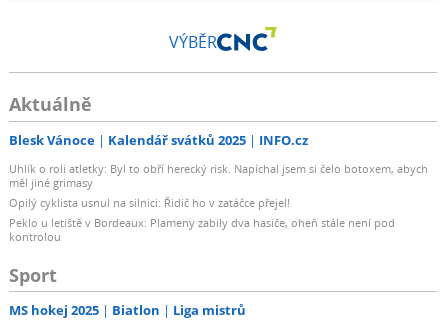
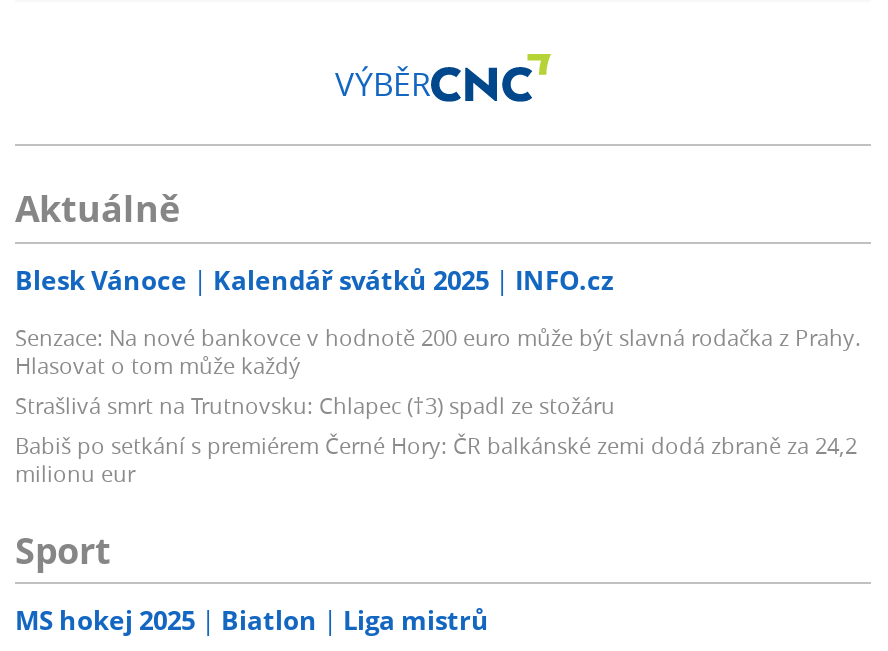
- Uhlík o roli atletky: Byl to obří herecký risk. Napíchal jsem si čelo botoxem, abych
- měl jiné grimasy
- Opilý cyklista usnul na silnici: Řidič ho v zatáčce přejel!
- Peklo u letiště v Bordeaux: Plameny zabily dva hasiče, oheň stále není pod
- kontrolou
+ Senzace: Na nové bankovce v hodnotě 200 euro může být slavná rodačka z Prahy.
+ Hlasovat o tom může každý
+ Strašlivá smrt na Trutnovsku: Chlapec (†3) spadl ze stožáru
+ Babiš po setkání s premiérem Černé Hory: ČR balkánské zemi dodá zbraně za 24,2
+ milionu eur
